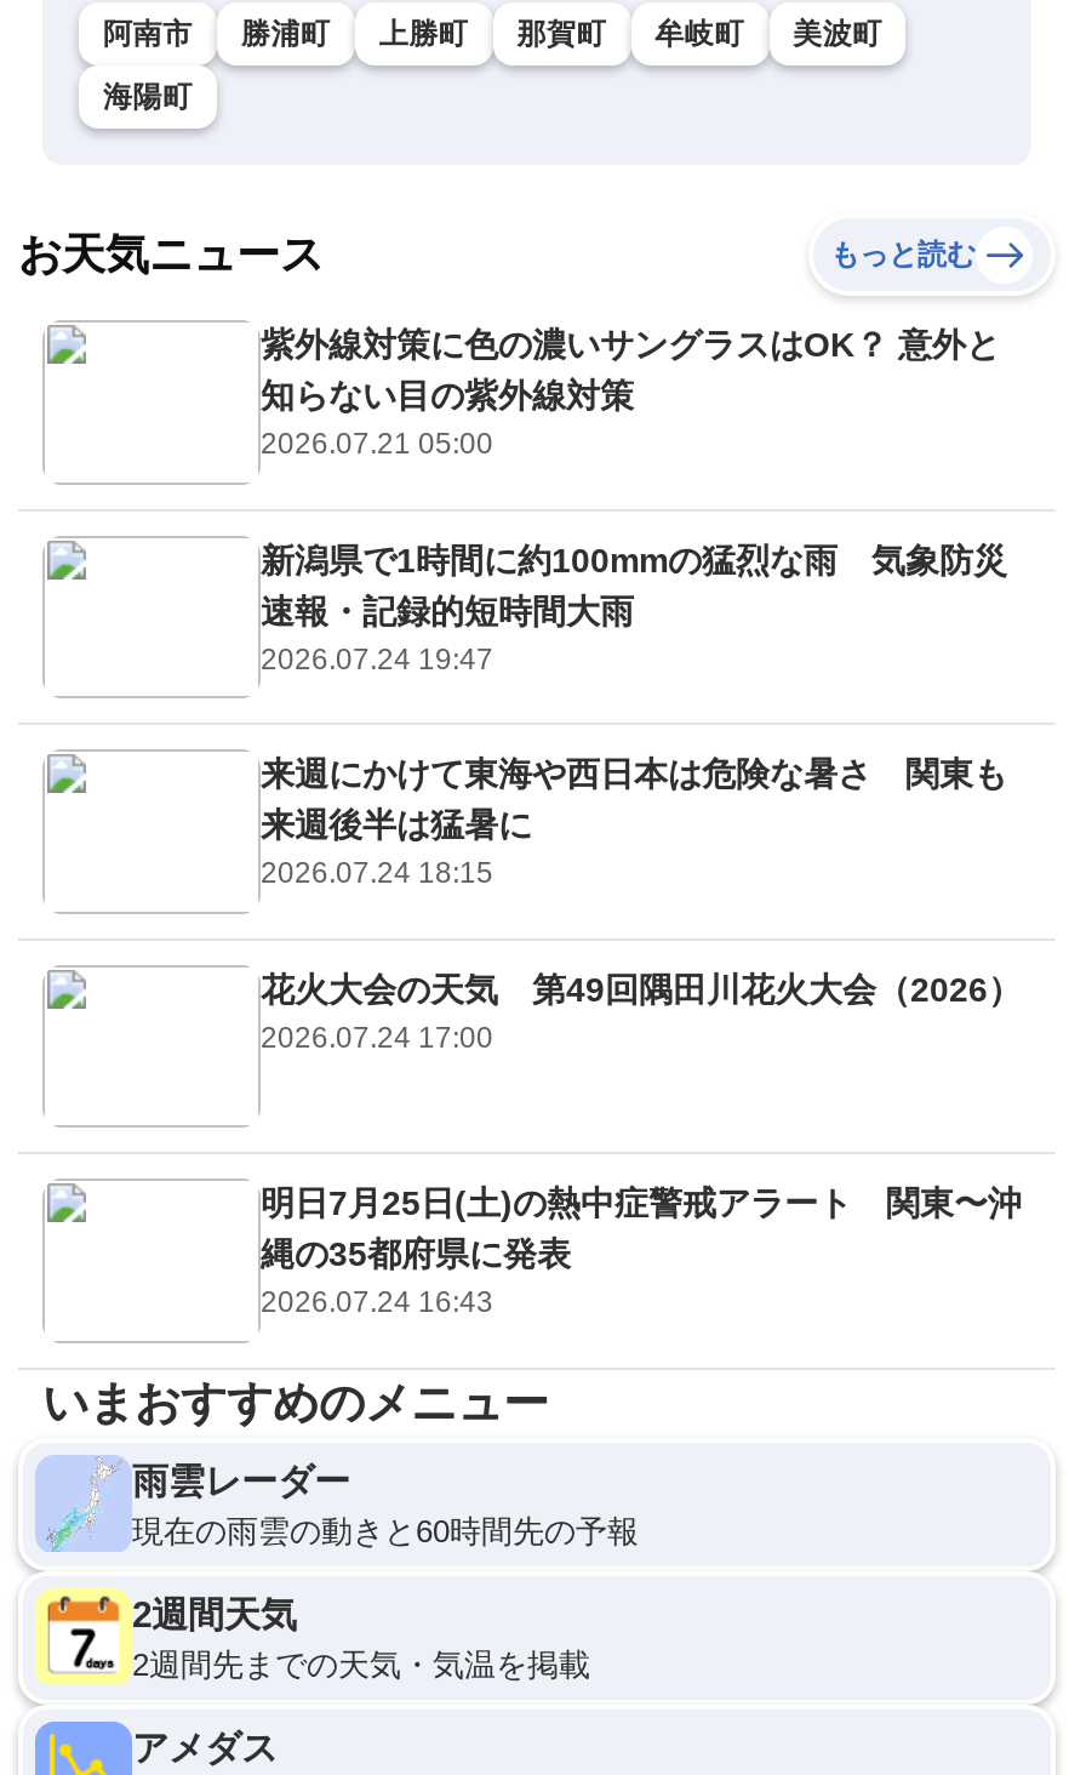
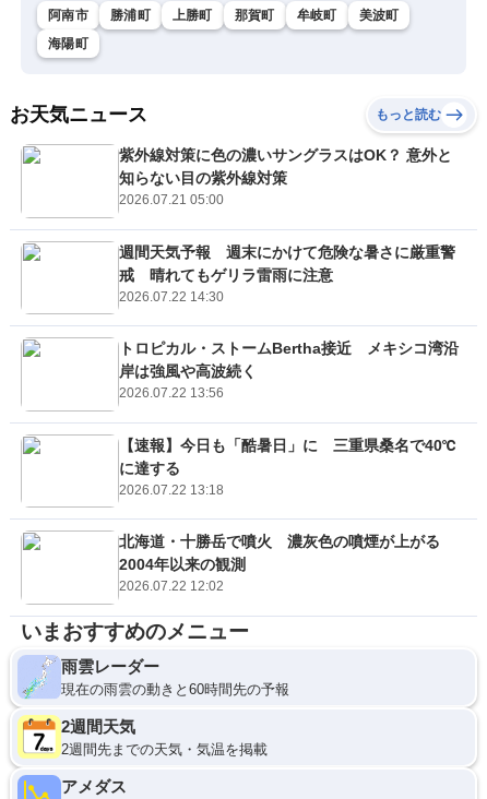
- 新潟県で1時間に約100mmの猛烈な雨 気象防災
- 速報・記録的短時間大雨
- 2026.07.24 19:47
+ 週間天気予報 週末にかけて危険な暑さに厳重警
+ 戒 晴れてもゲリラ雷雨に注意
+ 2026.07.22 14:30

- 来週にかけて東海や西日本は危険な暑さ 関東も
- 来週後半は猛暑に
- 2026.07.24 18:15
+ トロピカル・ストームBertha接近 メキシコ湾沿
+ 岸は強風や高波続く
+ 2026.07.22 13:56

- 花火大会の天気 第49回隅田川花火大会（2026）
- 2026.07.24 17:00
+ 【速報】今日も「酷暑日」に 三重県桑名で40℃
+ に達する
+ 2026.07.22 13:18

- 明日7月25日(土)の熱中症警戒アラート 関東〜沖
- 縄の35都府県に発表
- 2026.07.24 16:43
+ 北海道・十勝岳で噴火 濃灰色の噴煙が上がる
+ 2004年以来の観測
+ 2026.07.22 12:02
